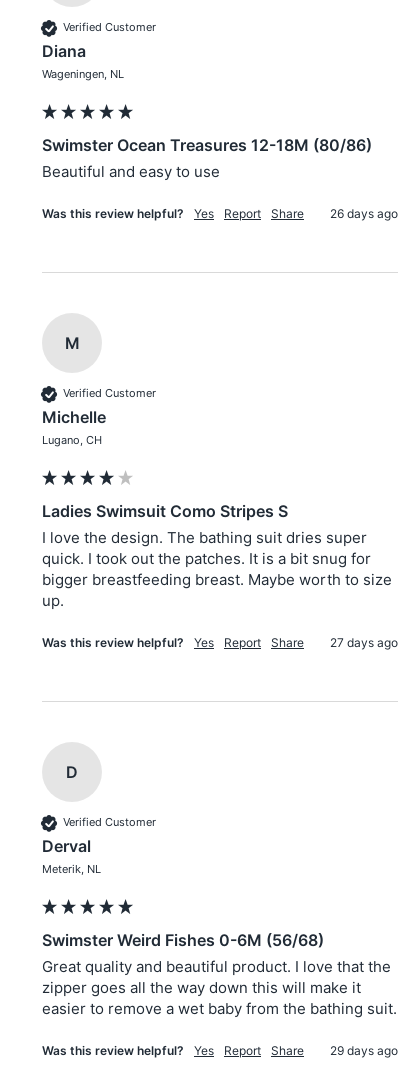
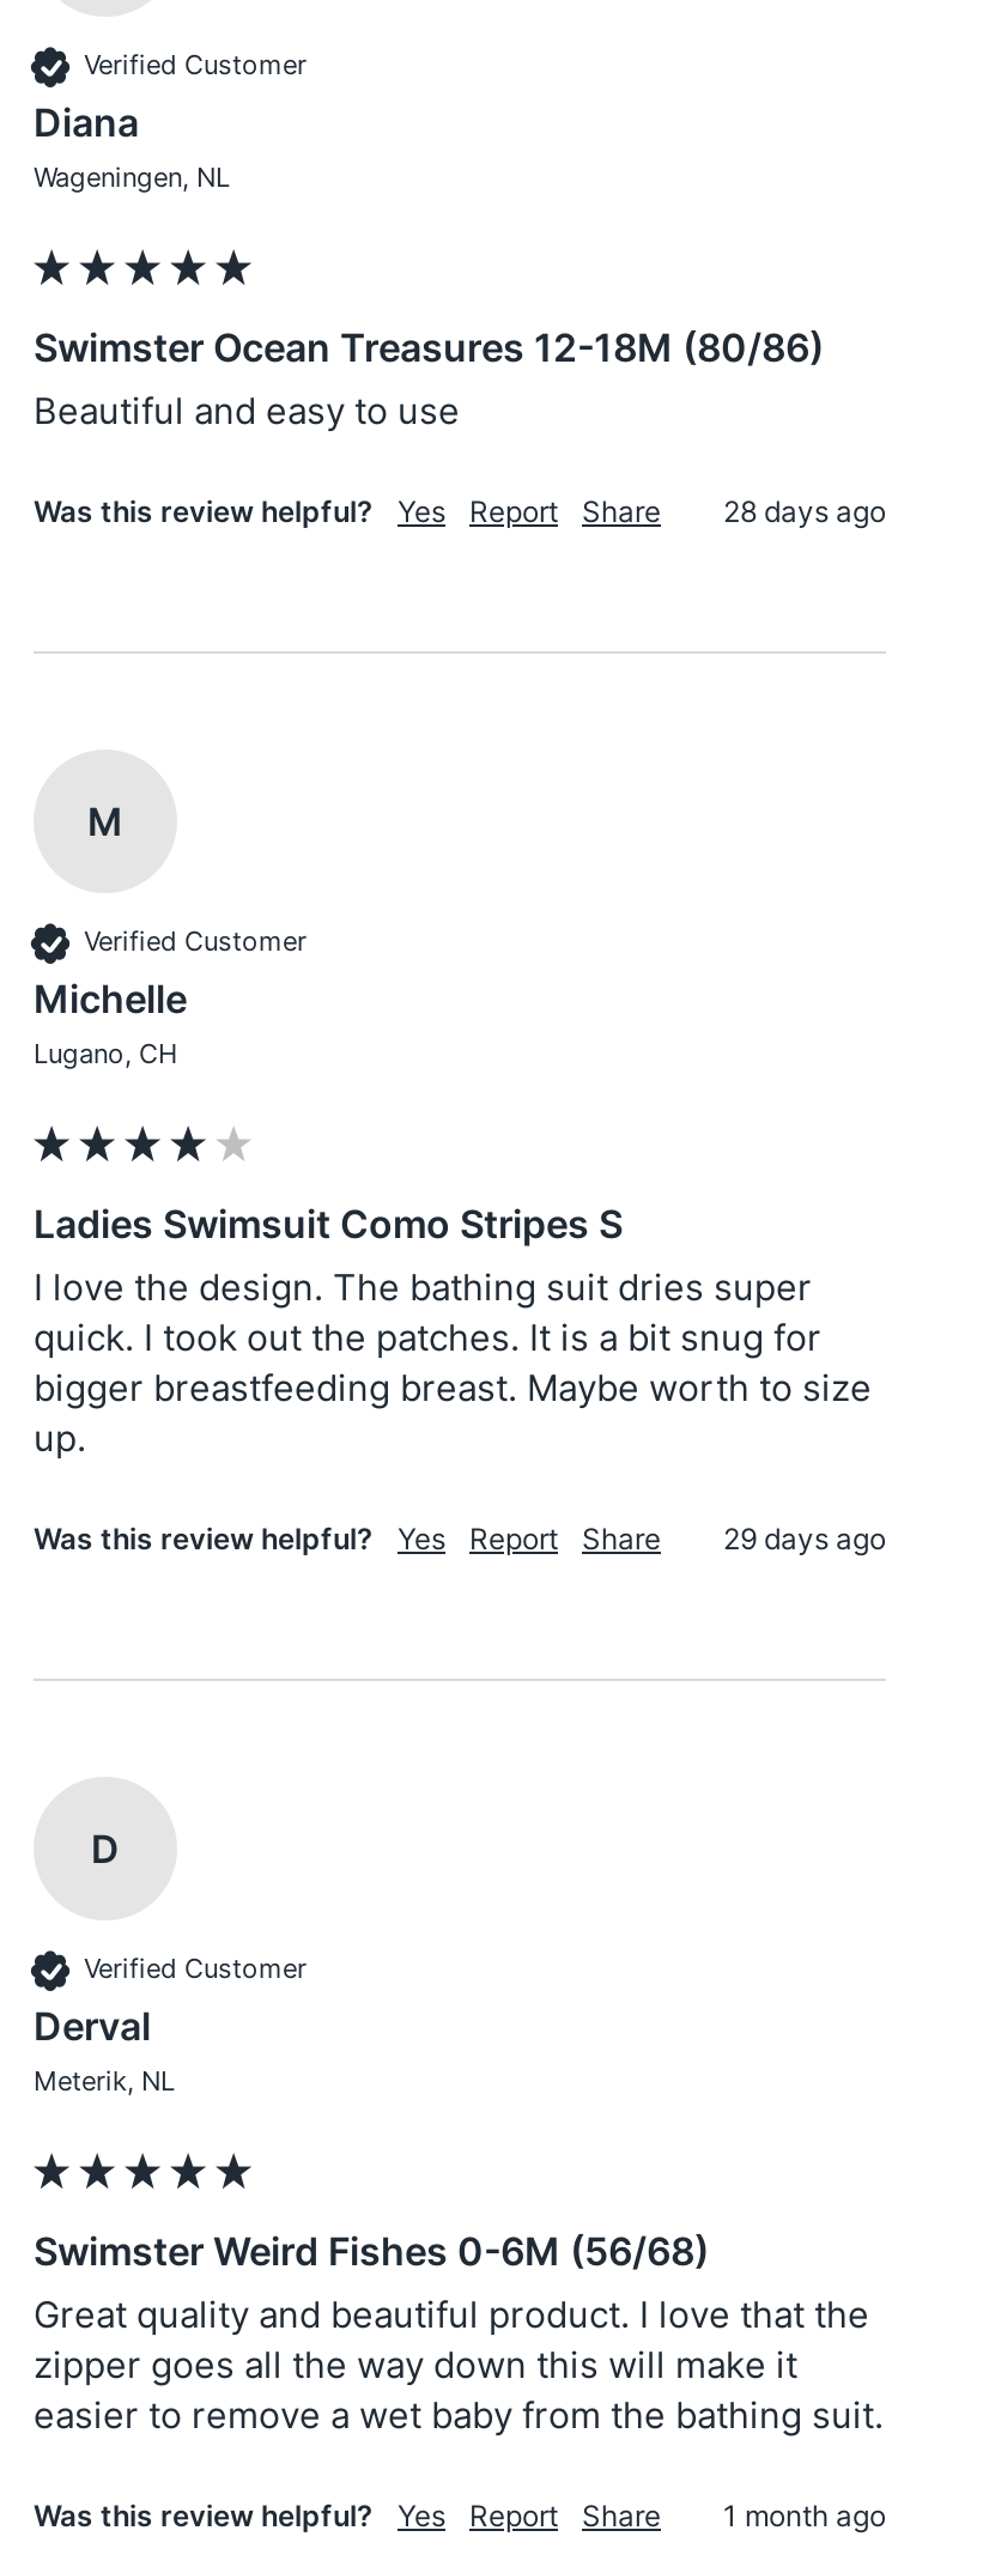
- Was this review helpful? Yes Report Share 26 days ago
+ Was this review helpful? Yes Report Share 28 days ago

- Was this review helpful? Yes Report Share 27 days ago
+ Was this review helpful? Yes Report Share 29 days ago

- Was this review helpful? Yes Report Share 29 days ago
+ Was this review helpful? Yes Report Share 1 month ago
